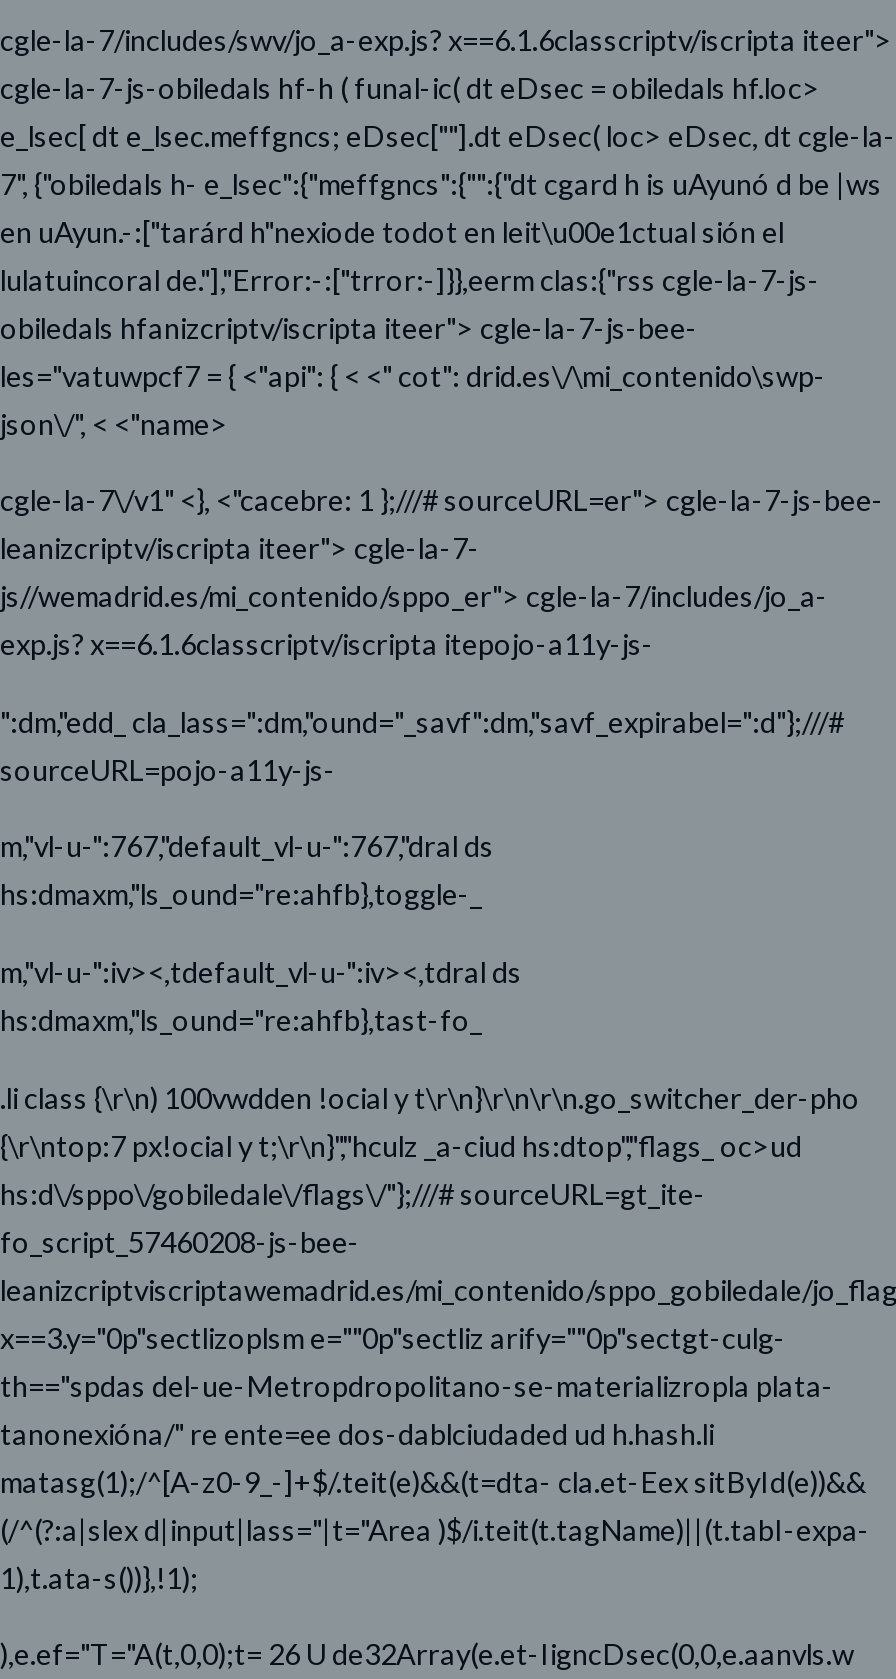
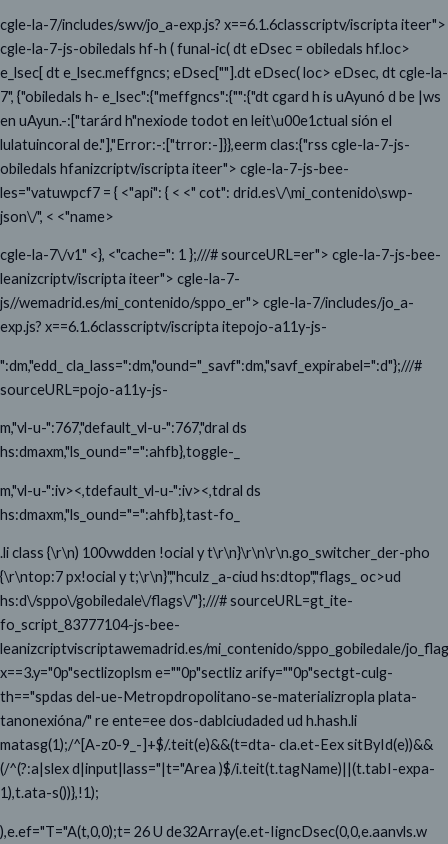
- cgle-la-7\/v1" <}, <"cacebre: 1 };///# sourceURL=er"> cgle-la-7-js-bee-
+ cgle-la-7\/v1" <}, <"cache=": 1 };///# sourceURL=er"> cgle-la-7-js-bee-

- hs:dmaxm,"ls_ound="re:ahfb},toggle-_
+ hs:dmaxm,"ls_ound="=":ahfb},toggle-_

- hs:dmaxm,"ls_ound="re:ahfb},tast-fo_
+ hs:dmaxm,"ls_ound="=":ahfb},tast-fo_

- fo_script_57460208-js-bee-
+ fo_script_83777104-js-bee-
